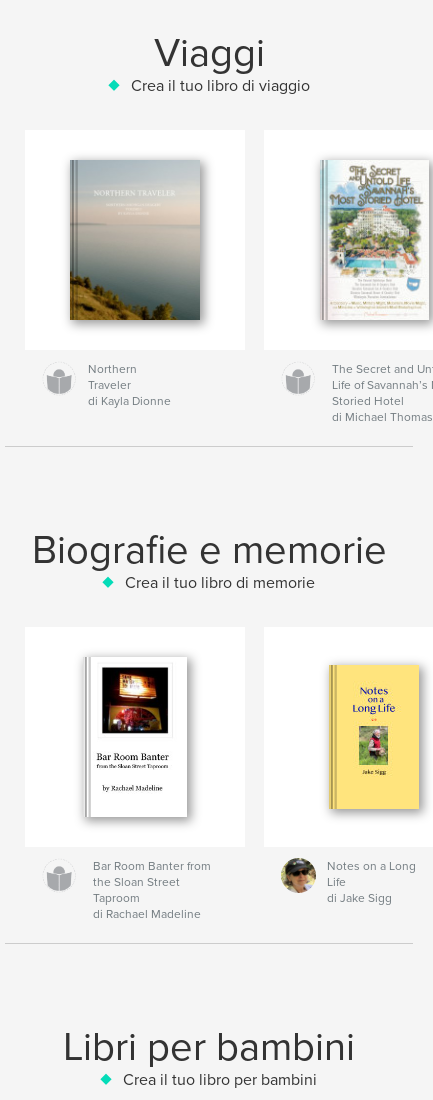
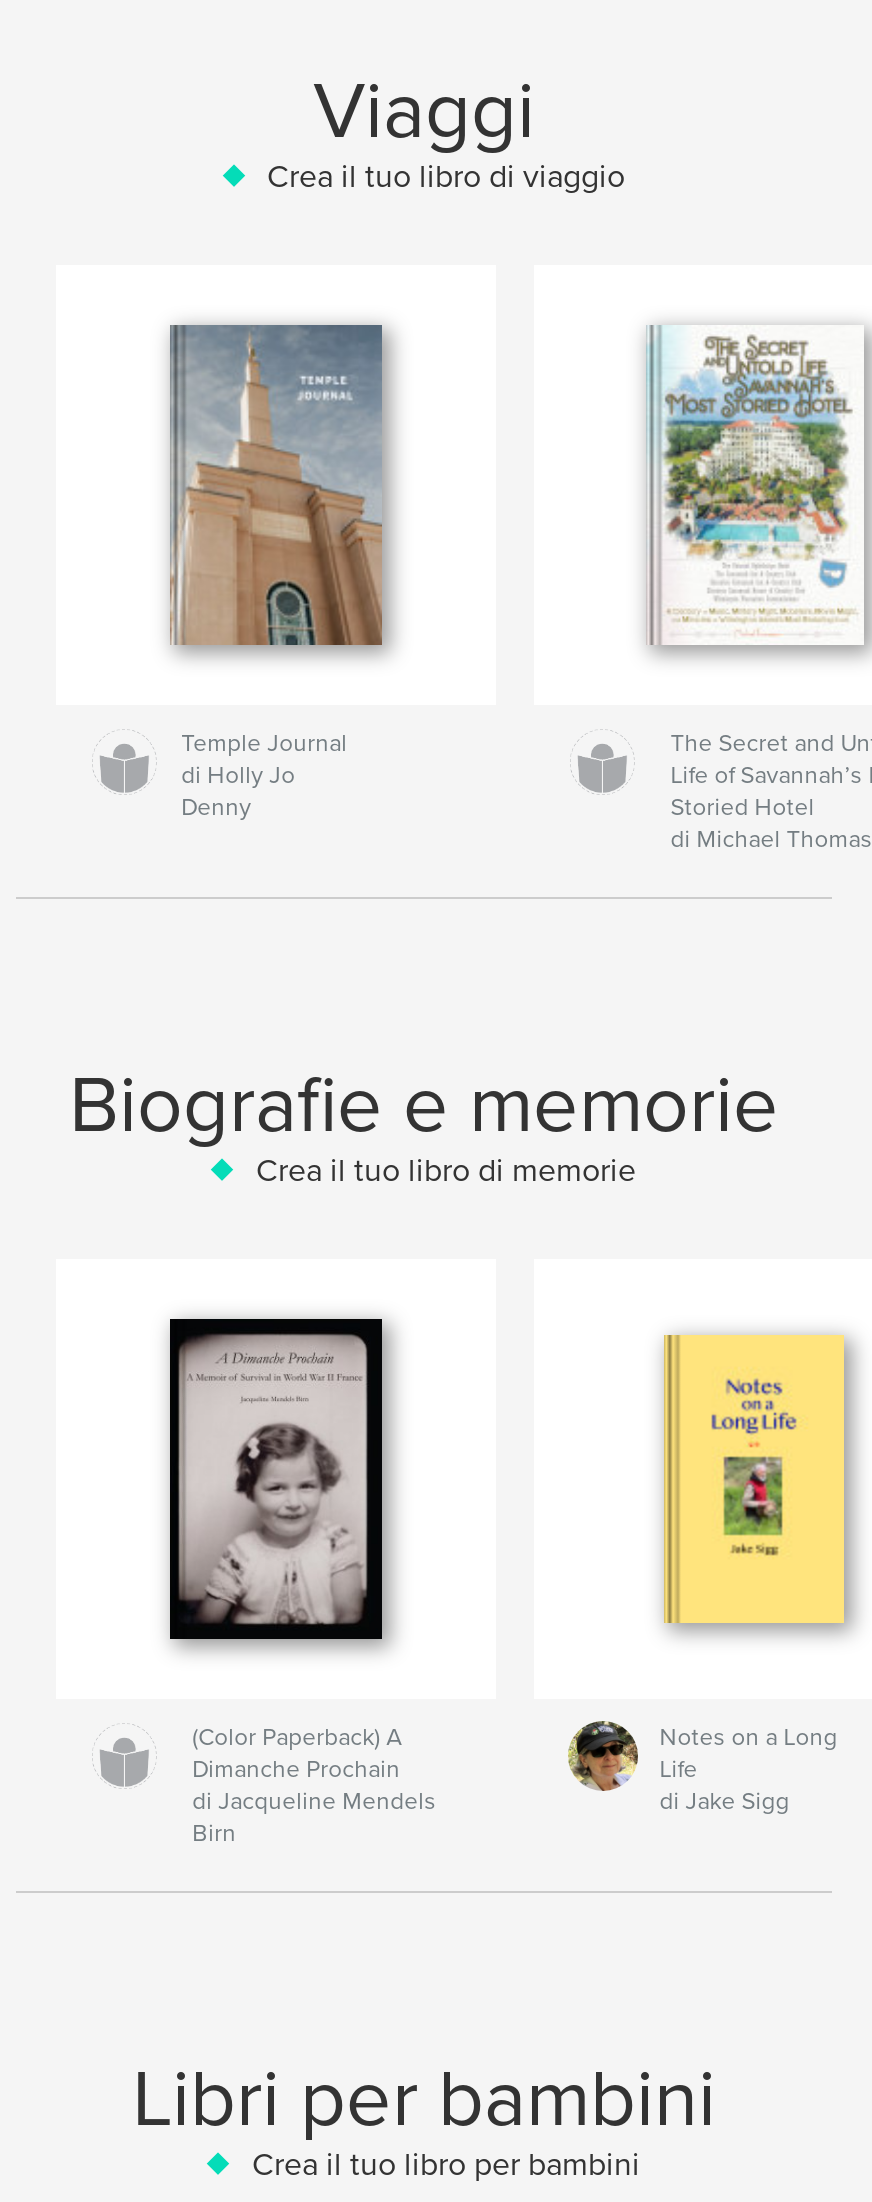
- [image]
- Northern
- Traveler
- di Kayla Dionne
+ [image]
+ Temple Journal
+ di Holly Jo
+ Denny

- [image]
+ [image]

- Bar Room Banter from
- the Sloan Street
- Taproom
- di Rachael Madeline
+ (Color Paperback) A
+ Dimanche Prochain
+ di Jacqueline Mendels
+ Birn
